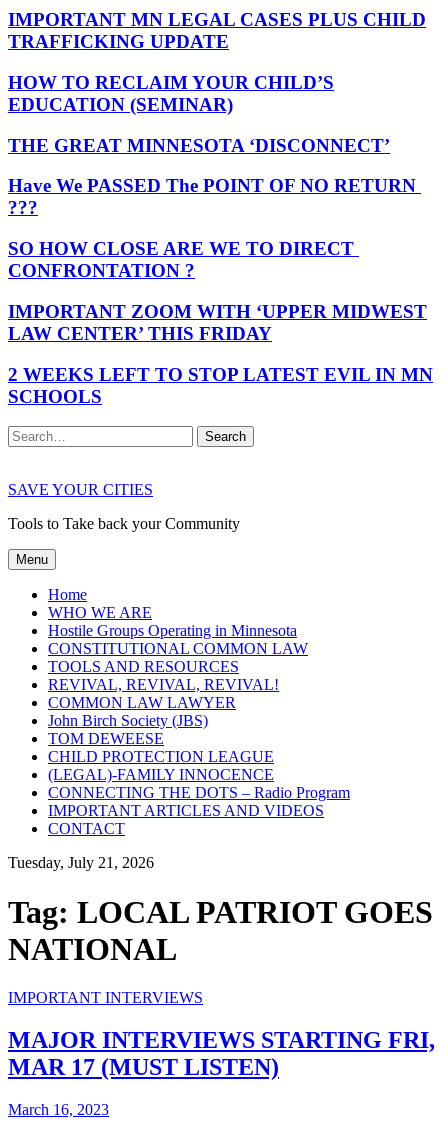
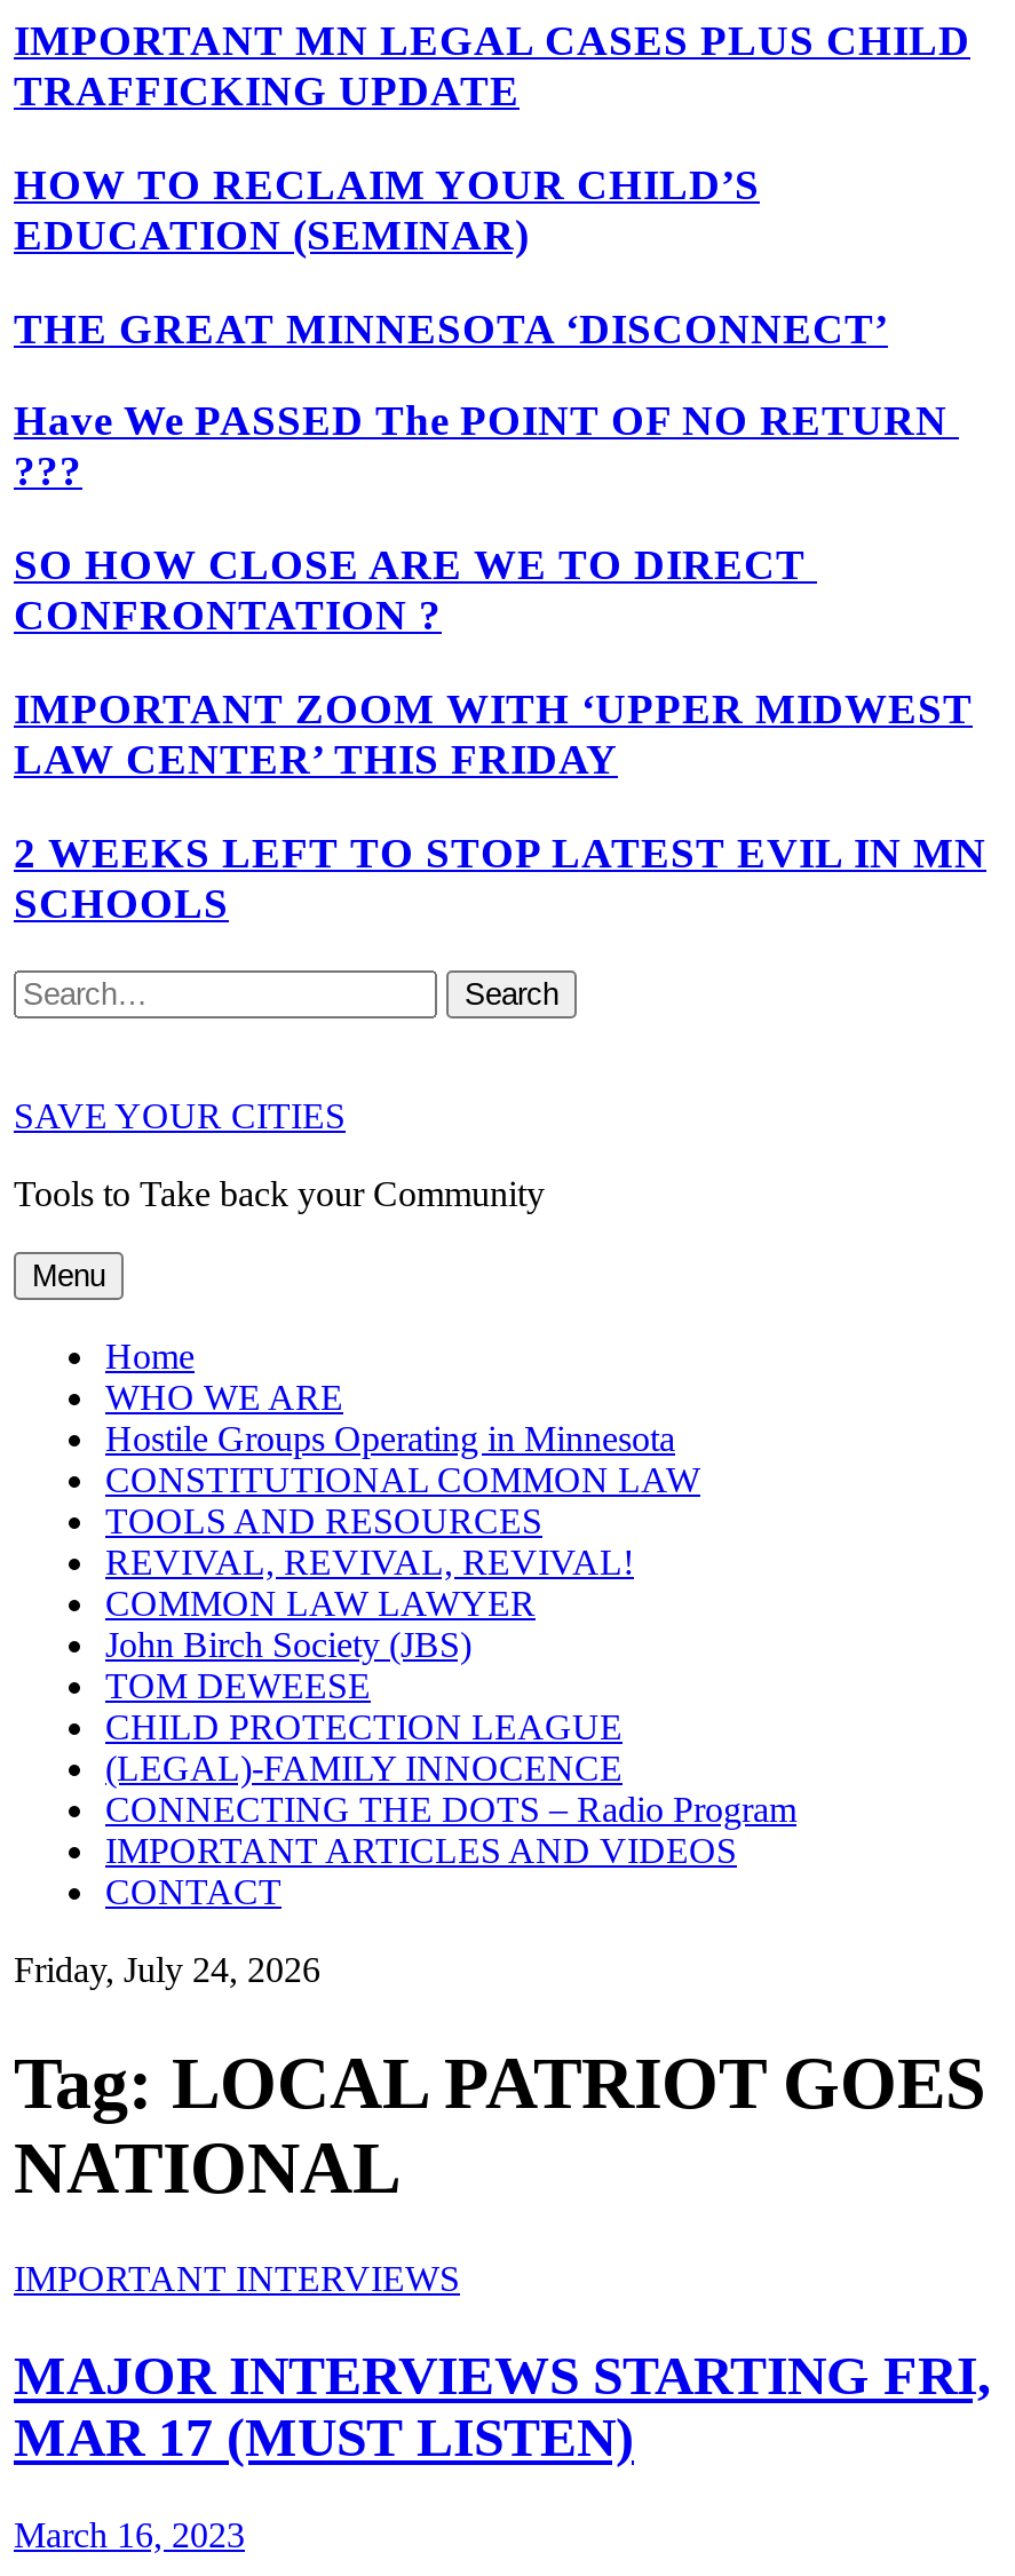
- Tuesday, July 21, 2026
+ Friday, July 24, 2026
